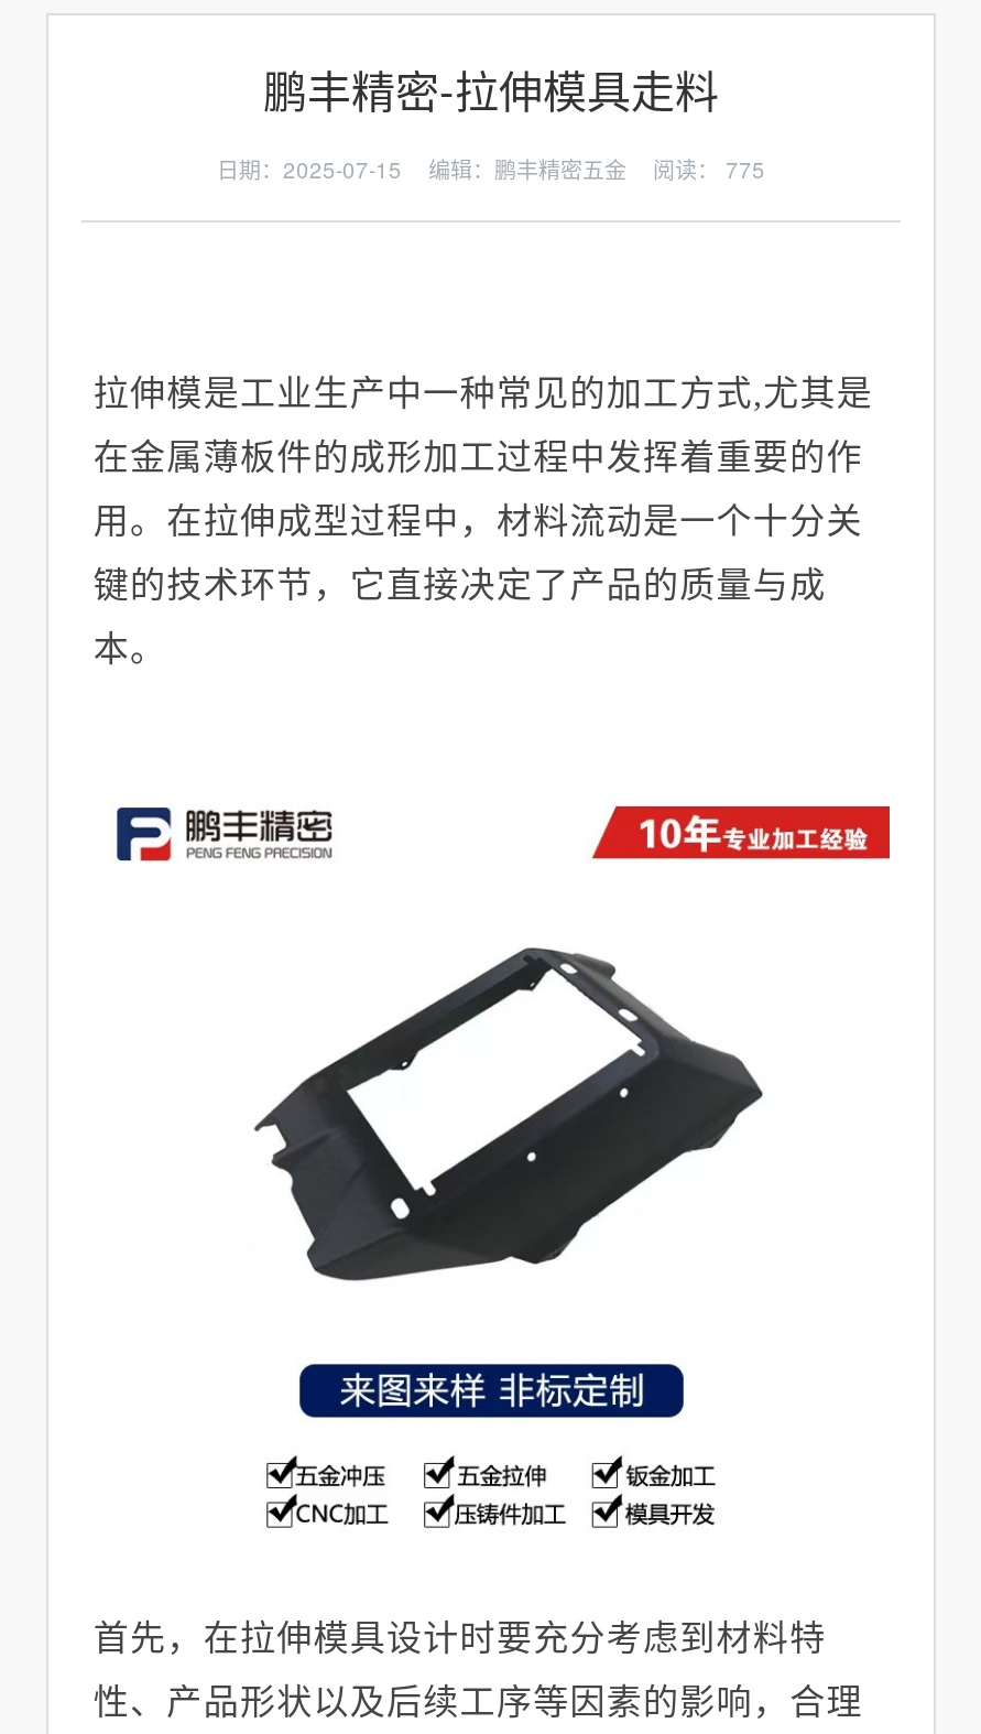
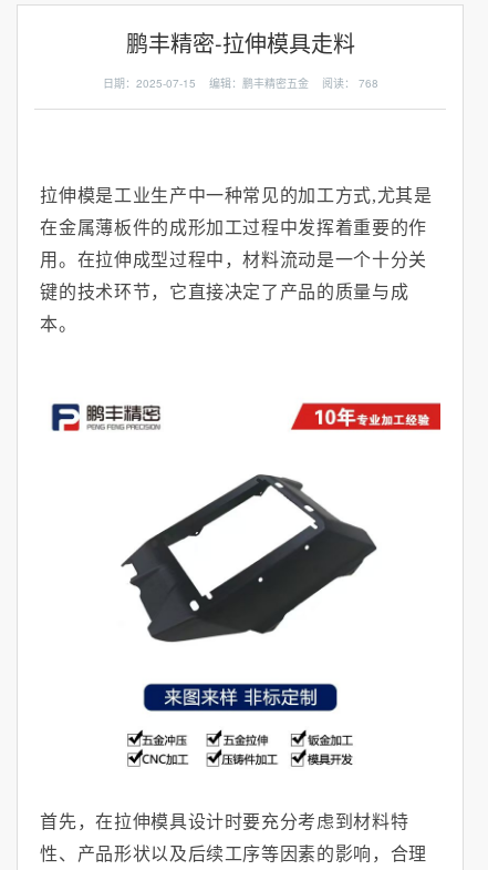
- 日期：2025-07-15 编辑：鹏丰精密五金 阅读：775
+ 日期：2025-07-15 编辑：鹏丰精密五金 阅读：768
